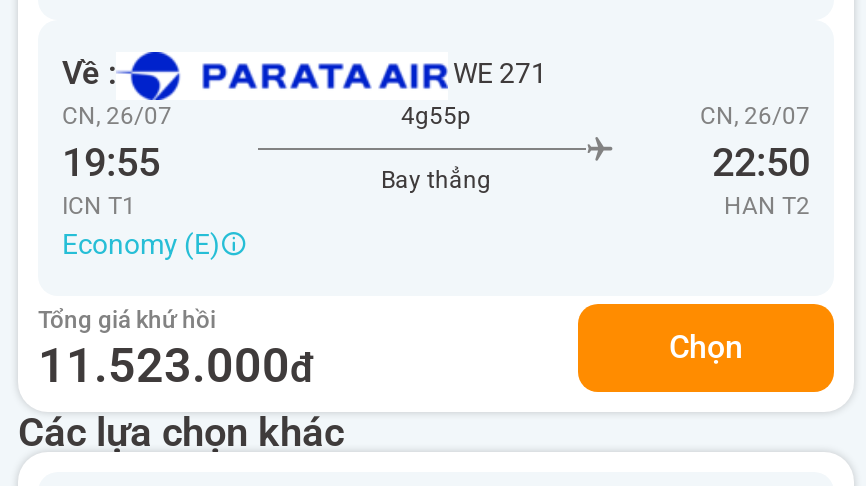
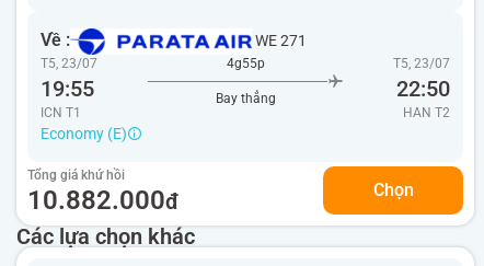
- CN, 26/07
+ T5, 23/07

- CN, 26/07
+ T5, 23/07

- 11.523.000đ
+ 10.882.000đ
